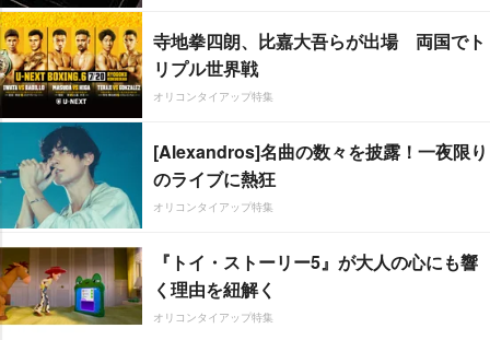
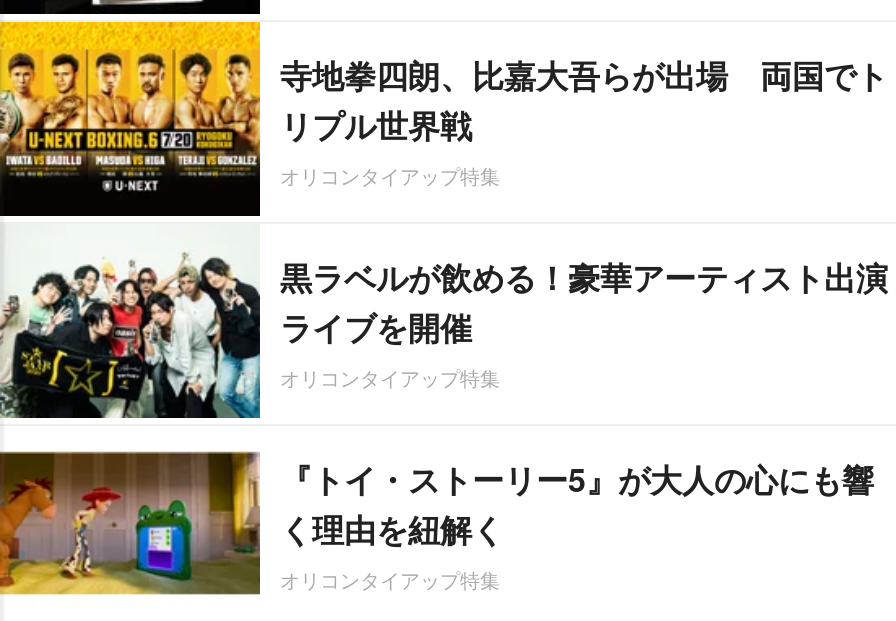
- [image]
- [Alexandros]名曲の数々を披露！一夜限り
- のライブに熱狂
+ [image]
+ 黒ラベルが飲める！豪華アーティスト出演
+ ライブを開催
